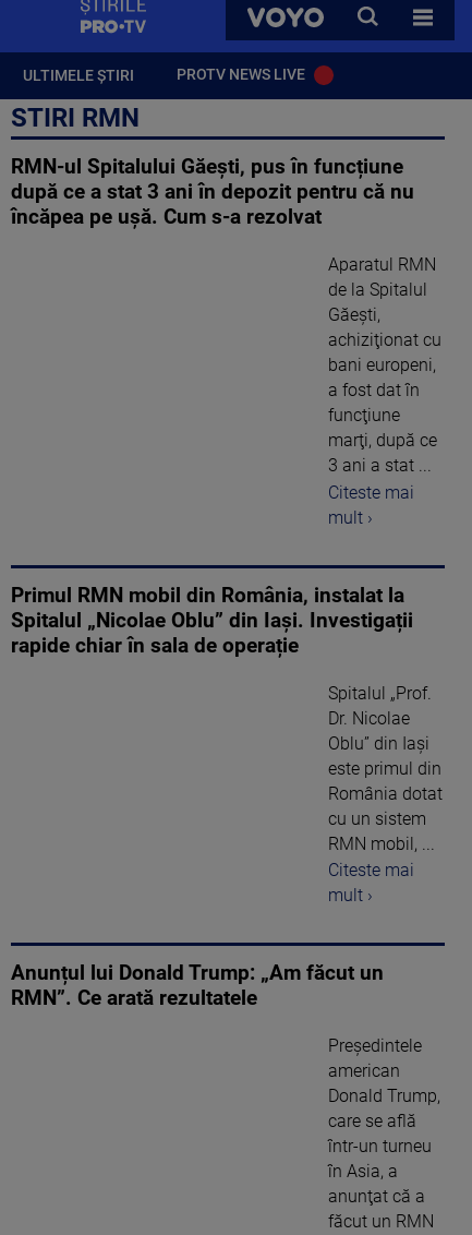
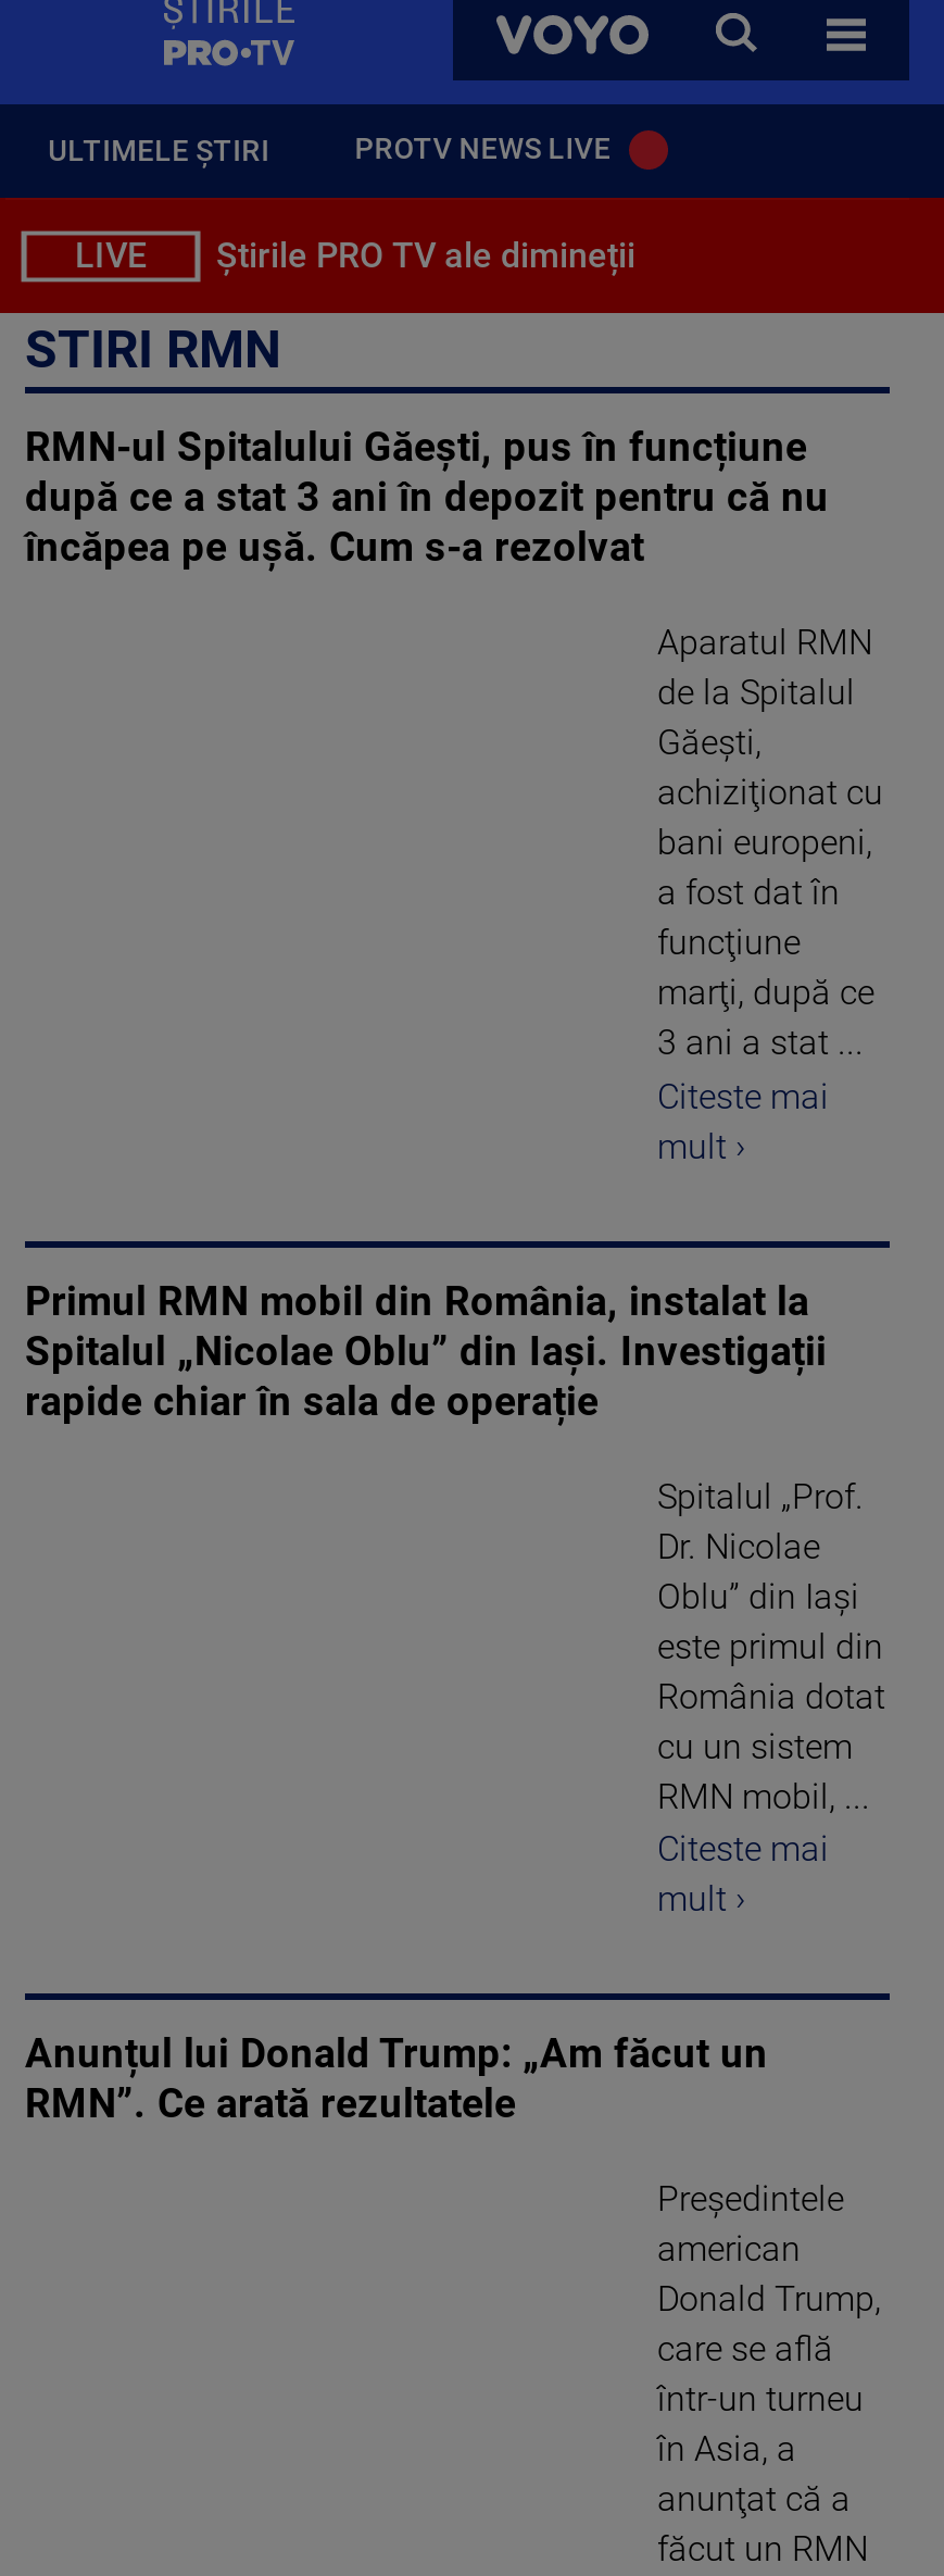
+ LIVE
+ Știrile PRO TV ale dimineții
